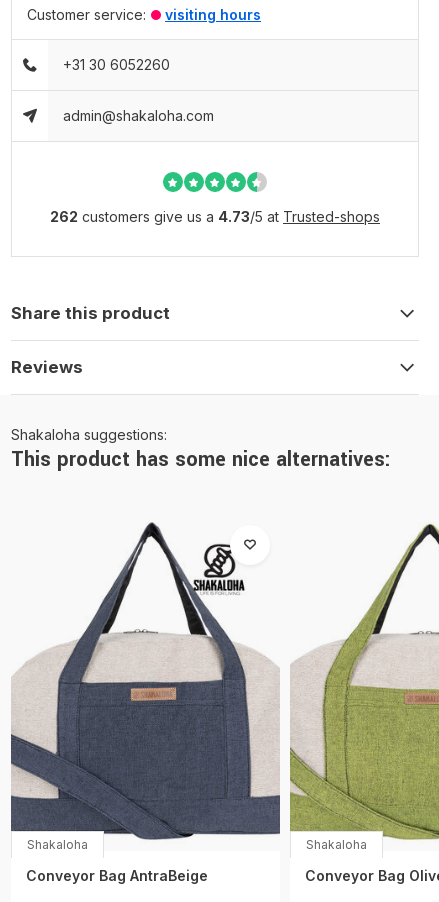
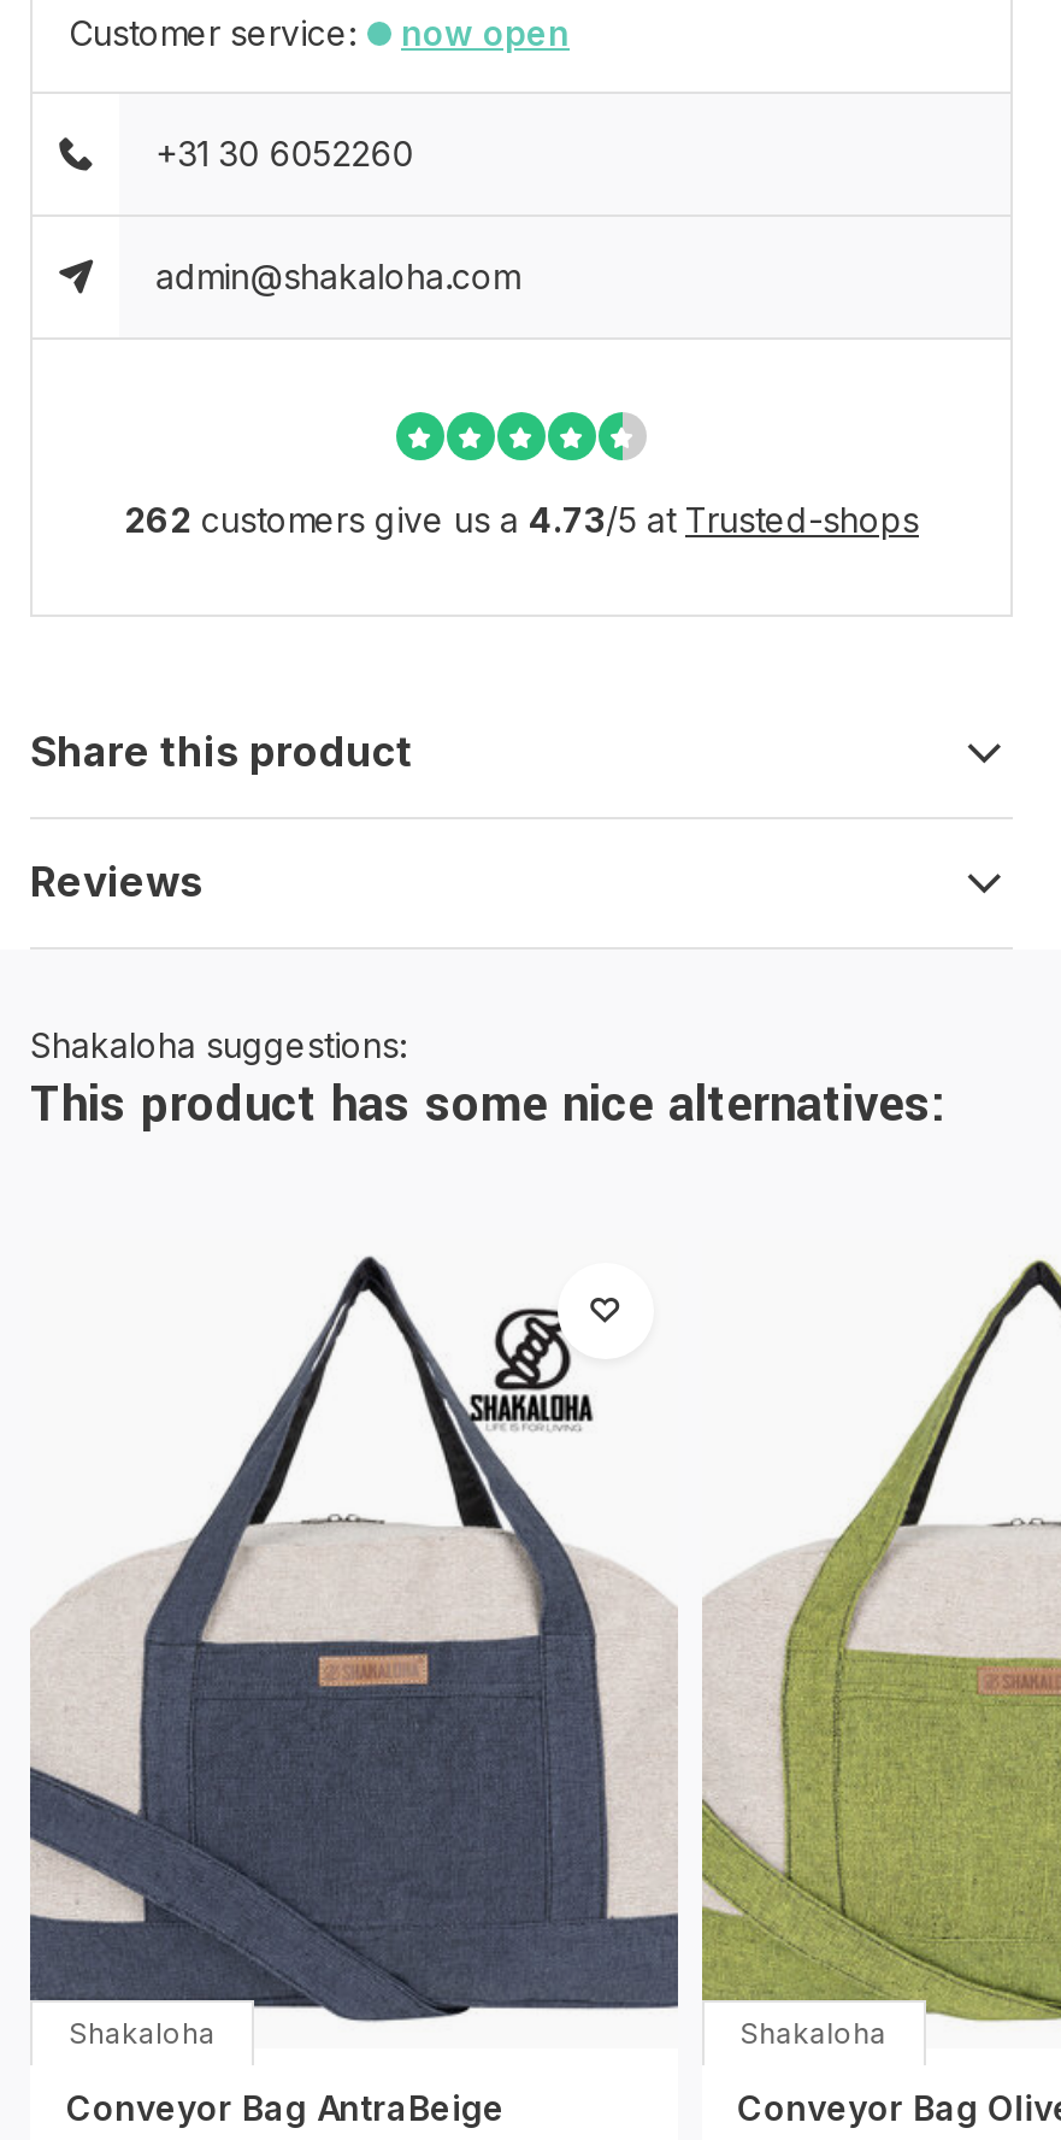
- visiting hours
+ now open
